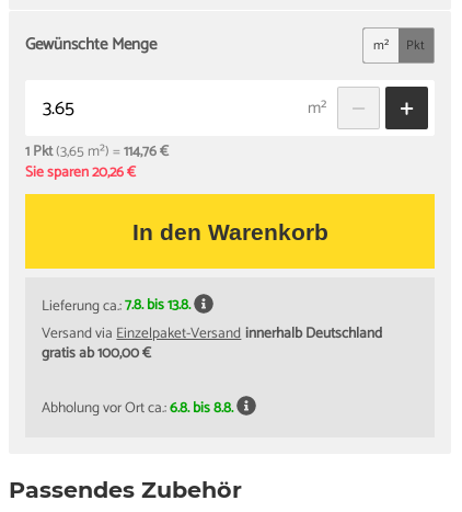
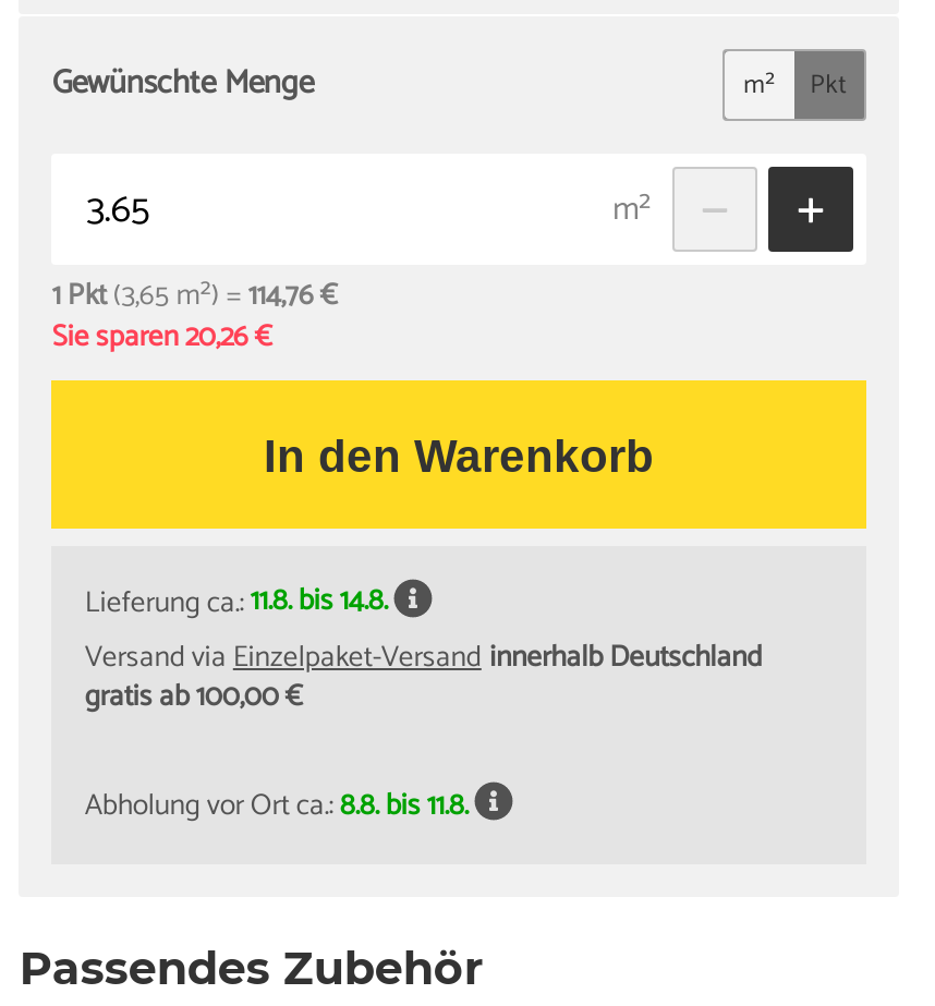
- Lieferung ca.:7.8. bis 13.8.
+ Lieferung ca.:11.8. bis 14.8.

- Abholung vor Ort ca.:6.8. bis 8.8.
+ Abholung vor Ort ca.:8.8. bis 11.8.
